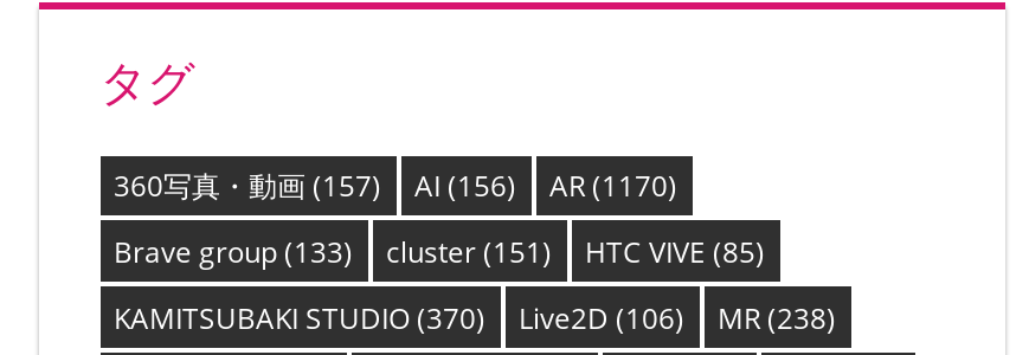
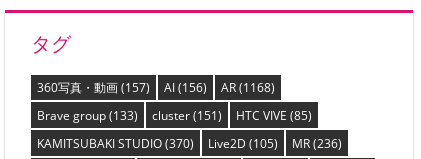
- 360写真・動画(157) AI (156) AR (1170)
+ 360写真・動画(157) AI (156) AR (1168)

- Live2D (106)
+ Live2D (105)

- MR (238)
+ MR (236)
